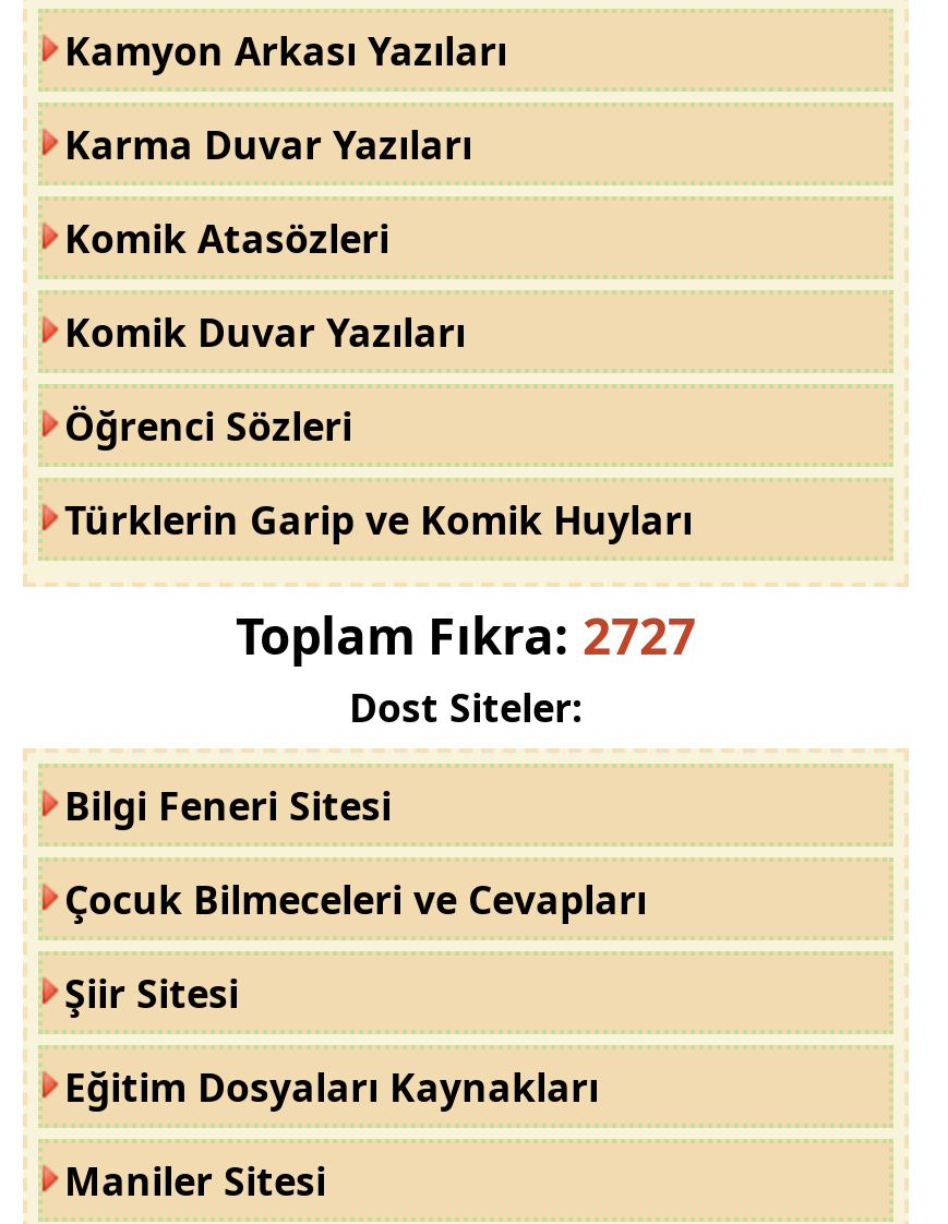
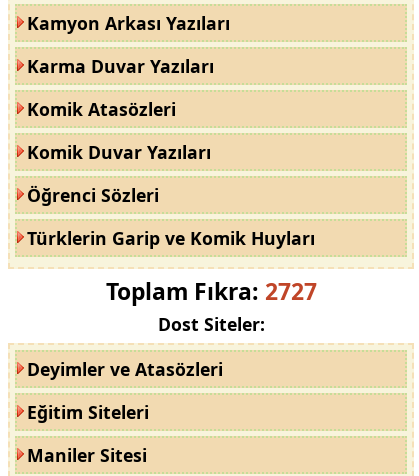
- Bilgi Feneri Sitesi
- Çocuk Bilmeceleri ve Cevapları
- Şiir Sitesi
- Eğitim Dosyaları Kaynakları
+ Deyimler ve Atasözleri
+ Eğitim Siteleri
